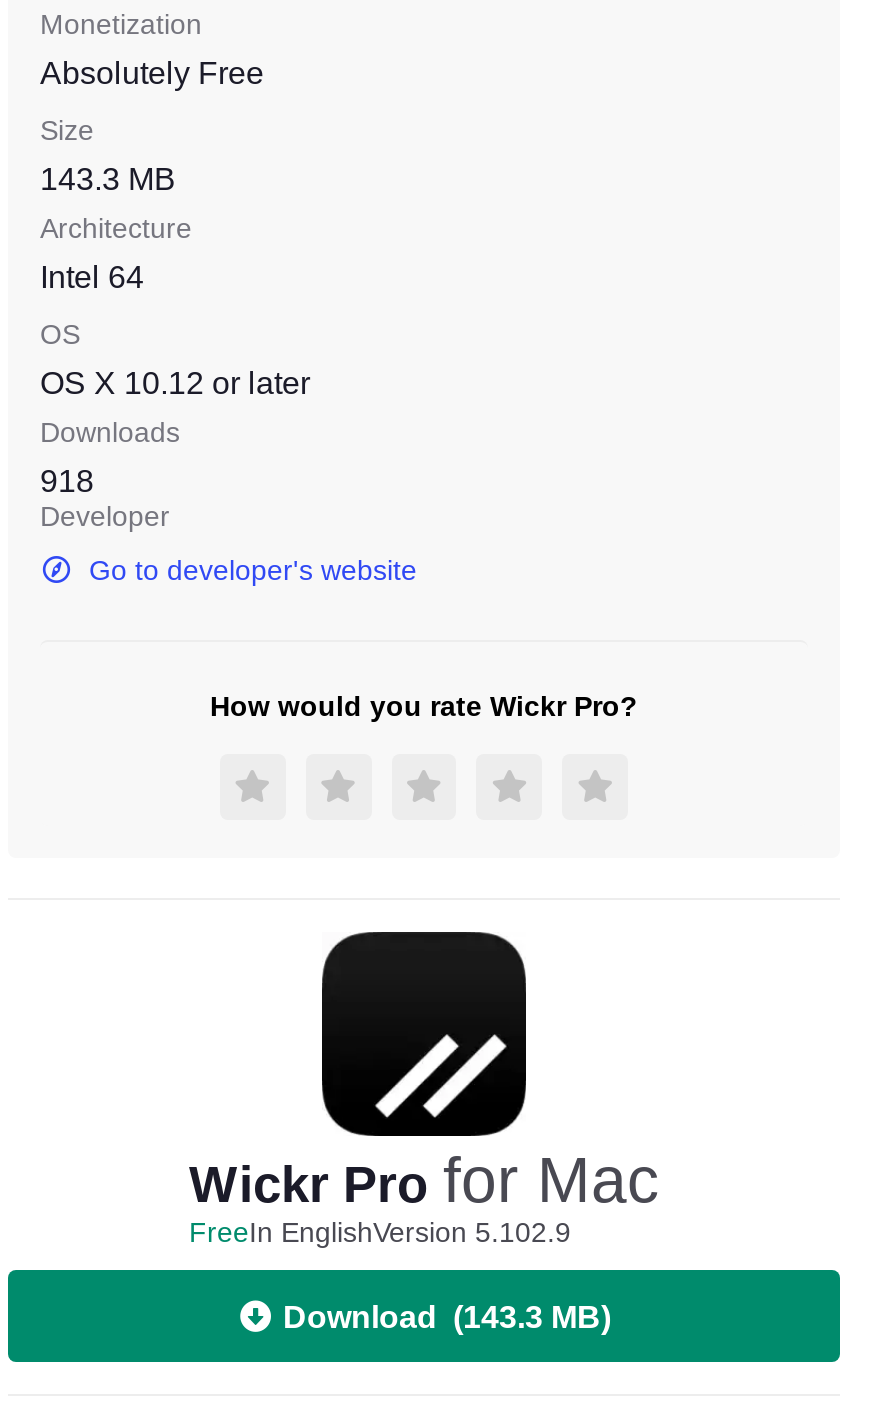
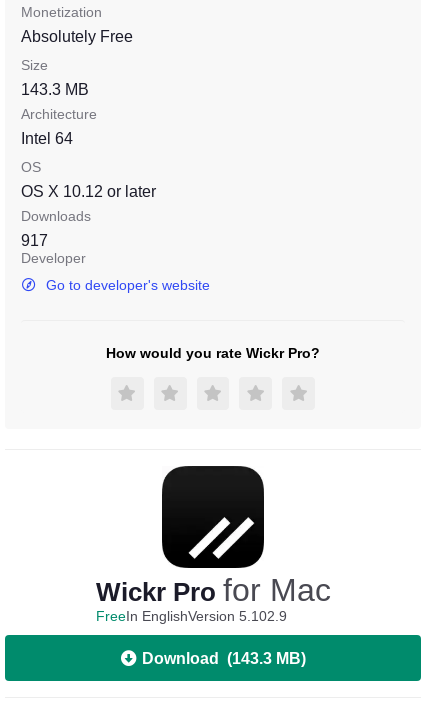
- 918
+ 917
